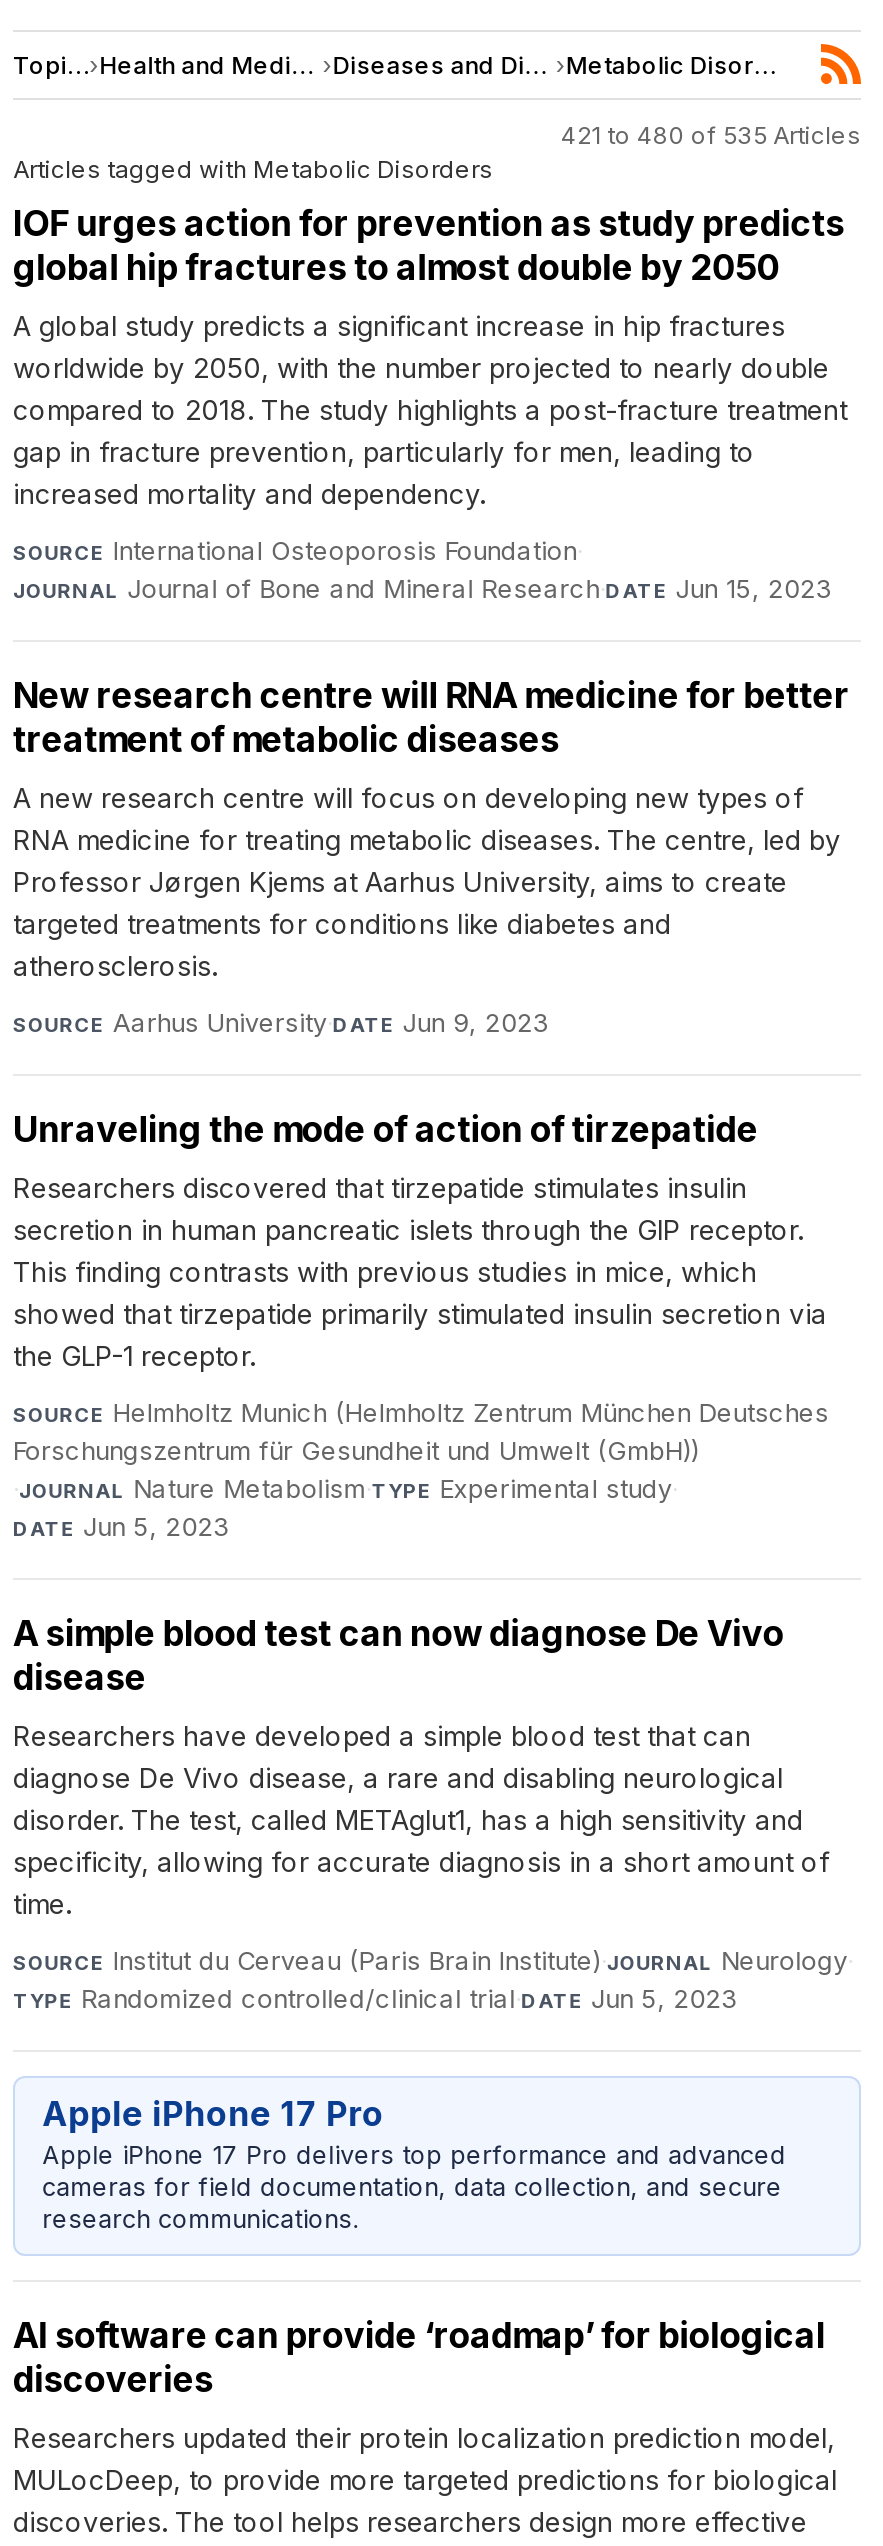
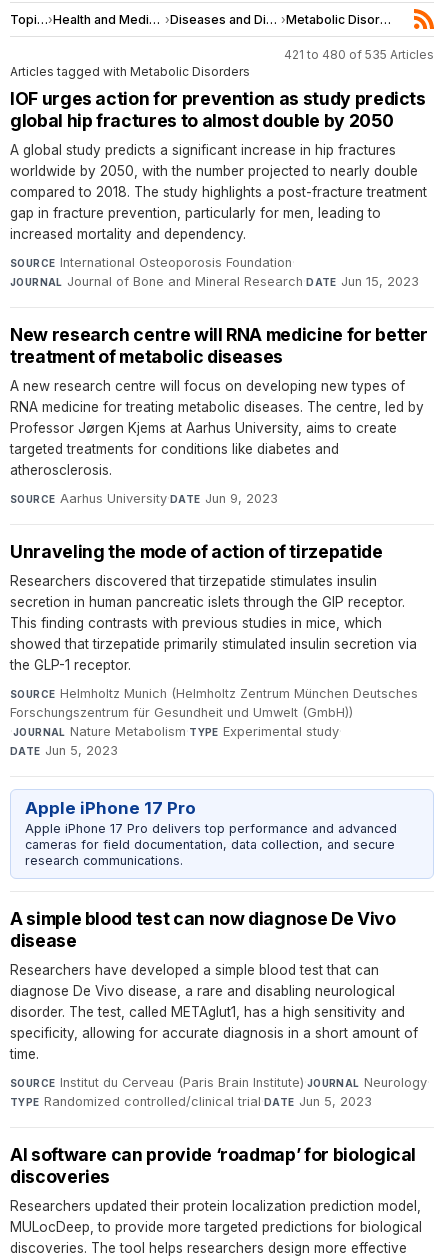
moved down: A simple blood test can now diagnose De Vivo | disease | Researchers have developed a simple blood test that can | ... | SOURCE Institut du Cerveau (Paris Brain Institute) · JOURNAL Neurology · | TYPE Randomized controlled/clinical trial · DATE Jun 5, 2023

moved up: Apple iPhone 17 Pro | Apple iPhone 17 Pro delivers top performance and advanced | cameras for field documentation, data collection, and secure | research communications.
